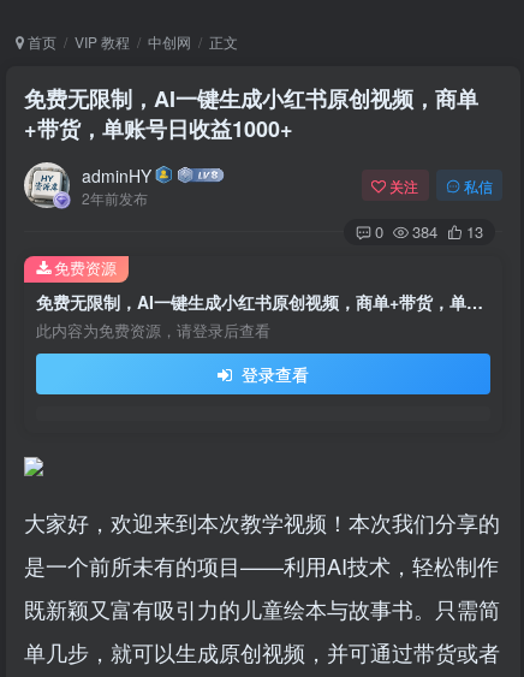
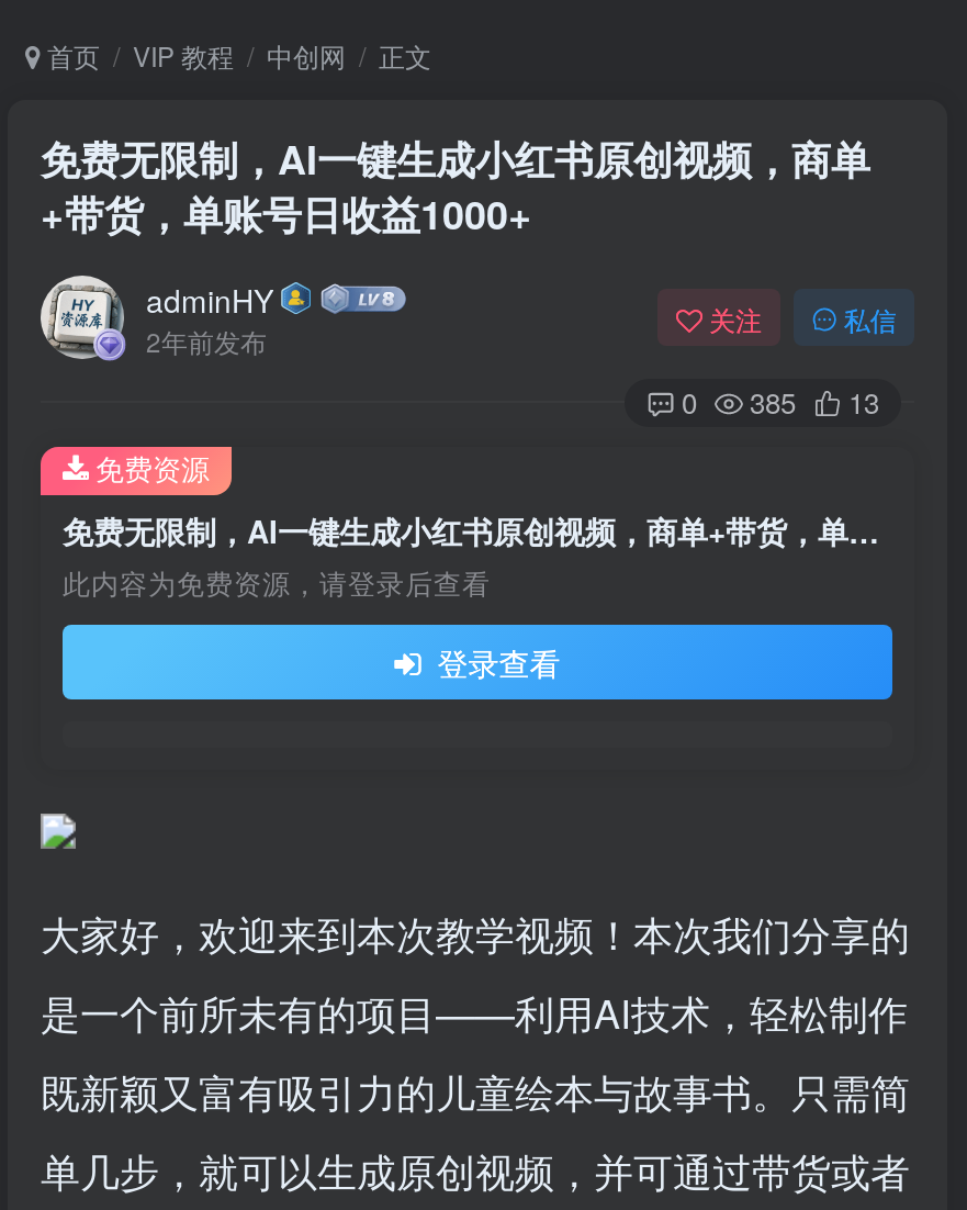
- 0 384 13
+ 0 385 13
